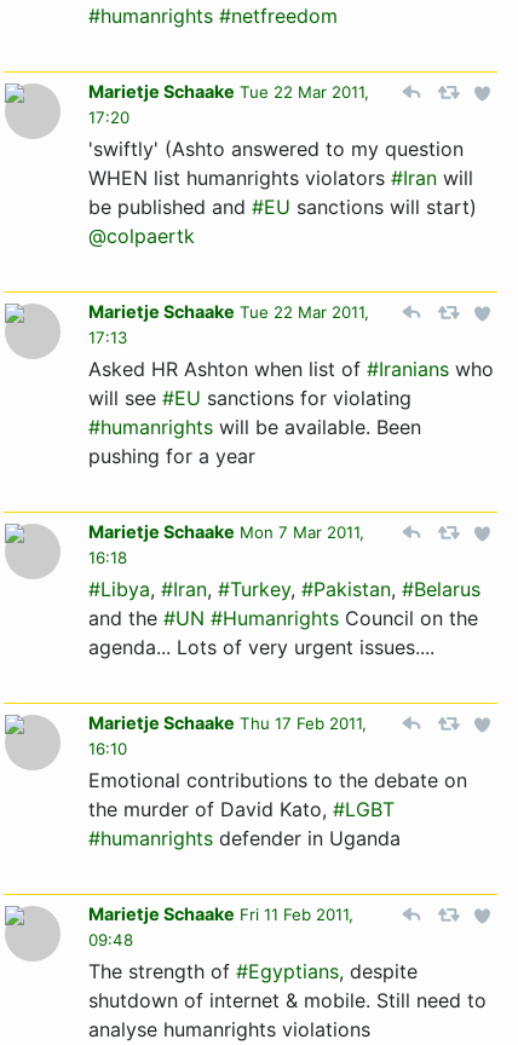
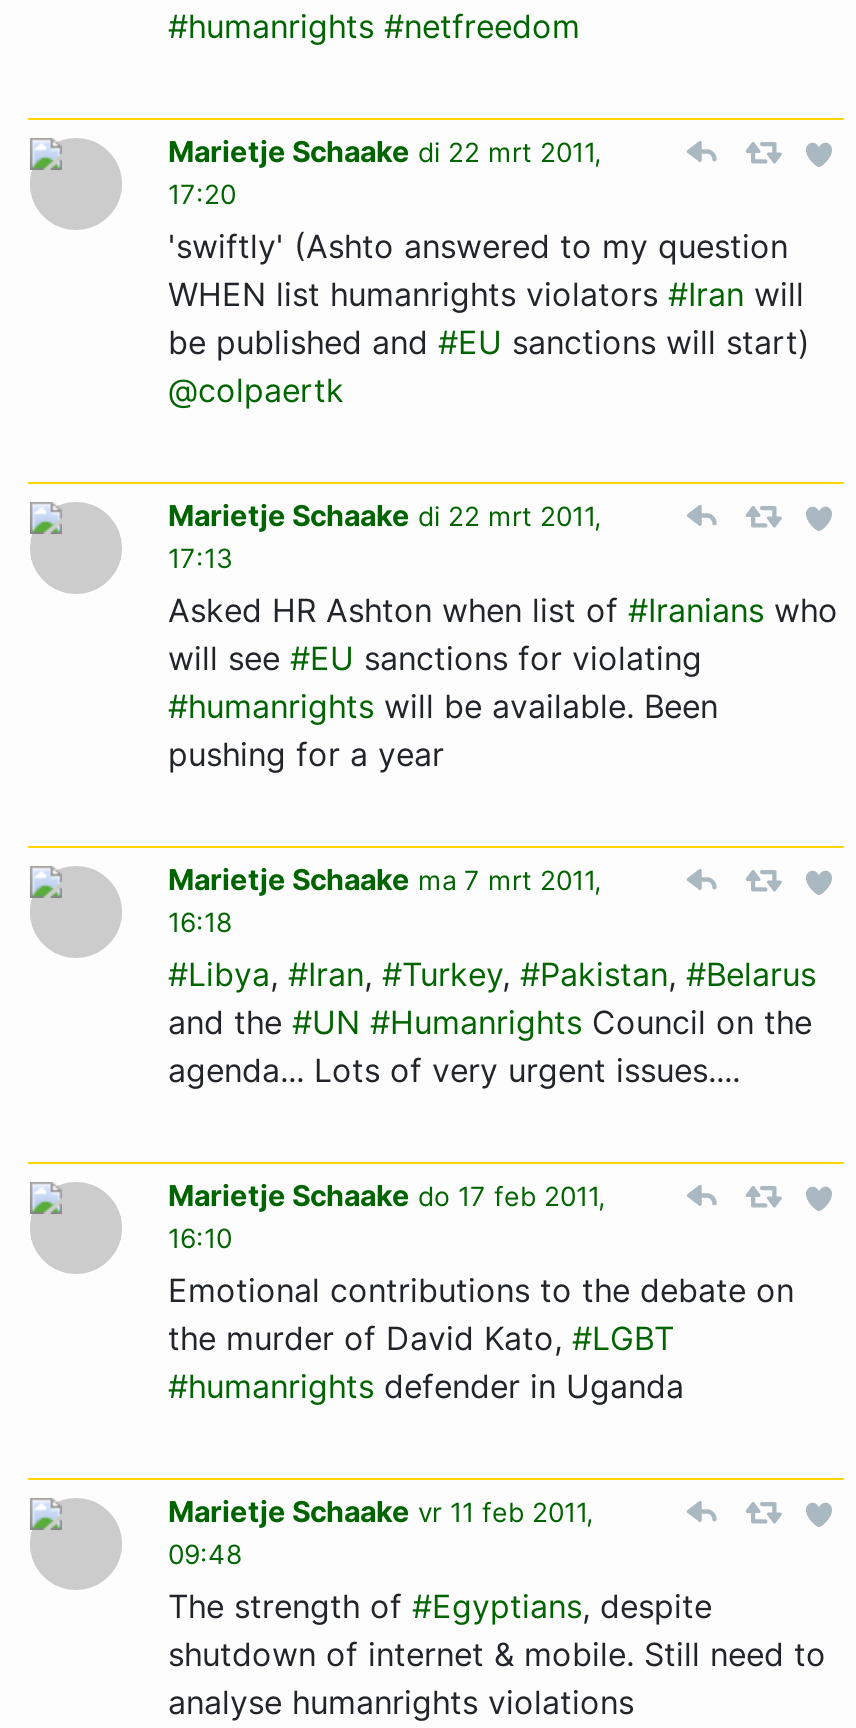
- Marietje Schaake Tue 22 Mar 2011,
+ Marietje Schaake di 22 mrt 2011,

- Marietje Schaake Tue 22 Mar 2011,
+ Marietje Schaake di 22 mrt 2011,

- Marietje Schaake Mon 7 Mar 2011,
+ Marietje Schaake ma 7 mrt 2011,

- Marietje Schaake Thu 17 Feb 2011,
+ Marietje Schaake do 17 feb 2011,

- Marietje Schaake Fri 11 Feb 2011,
+ Marietje Schaake vr 11 feb 2011,
